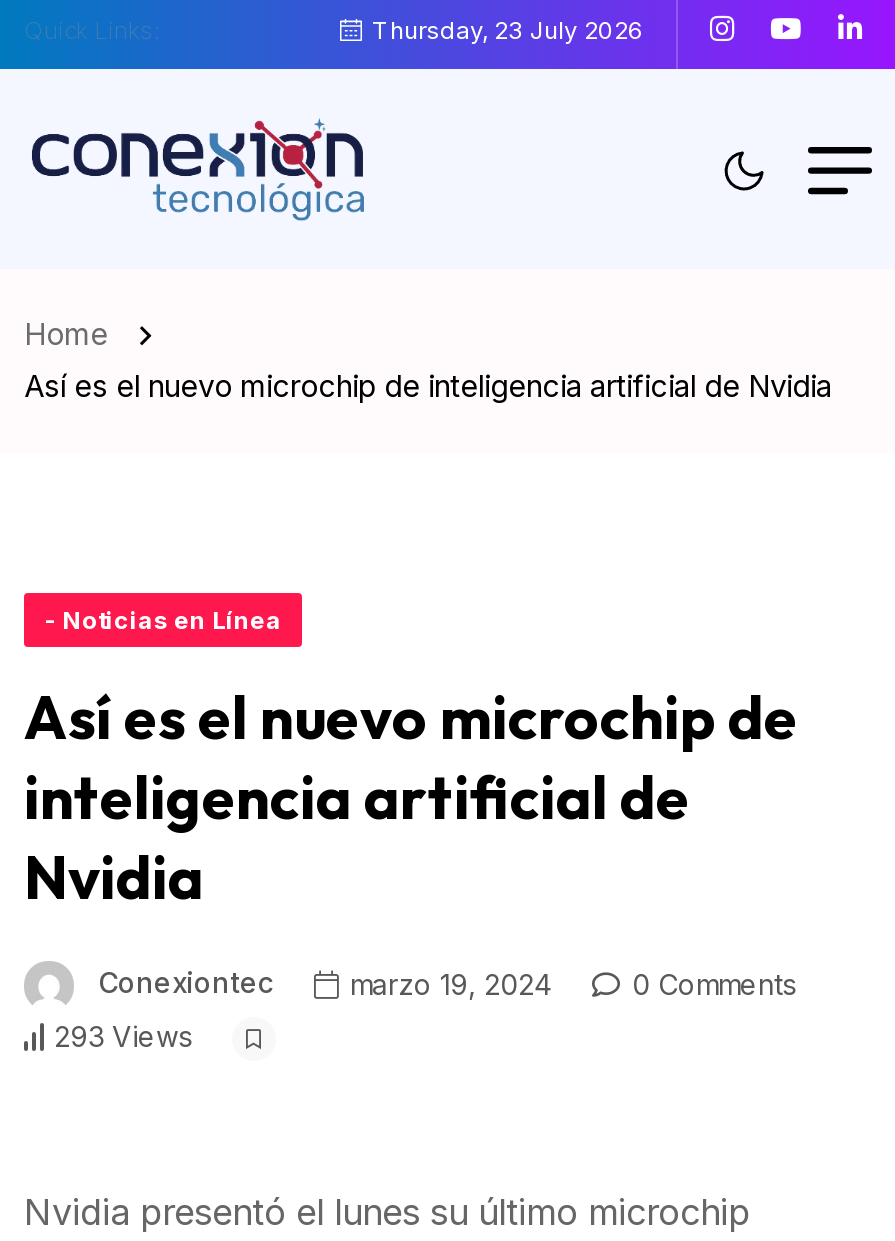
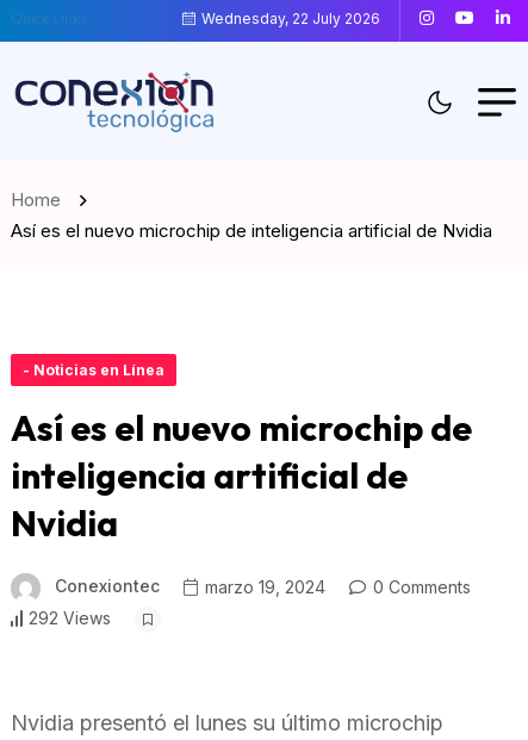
- Thursday, 23 July 2026
+ Wednesday, 22 July 2026

- 293 Views
+ 292 Views
